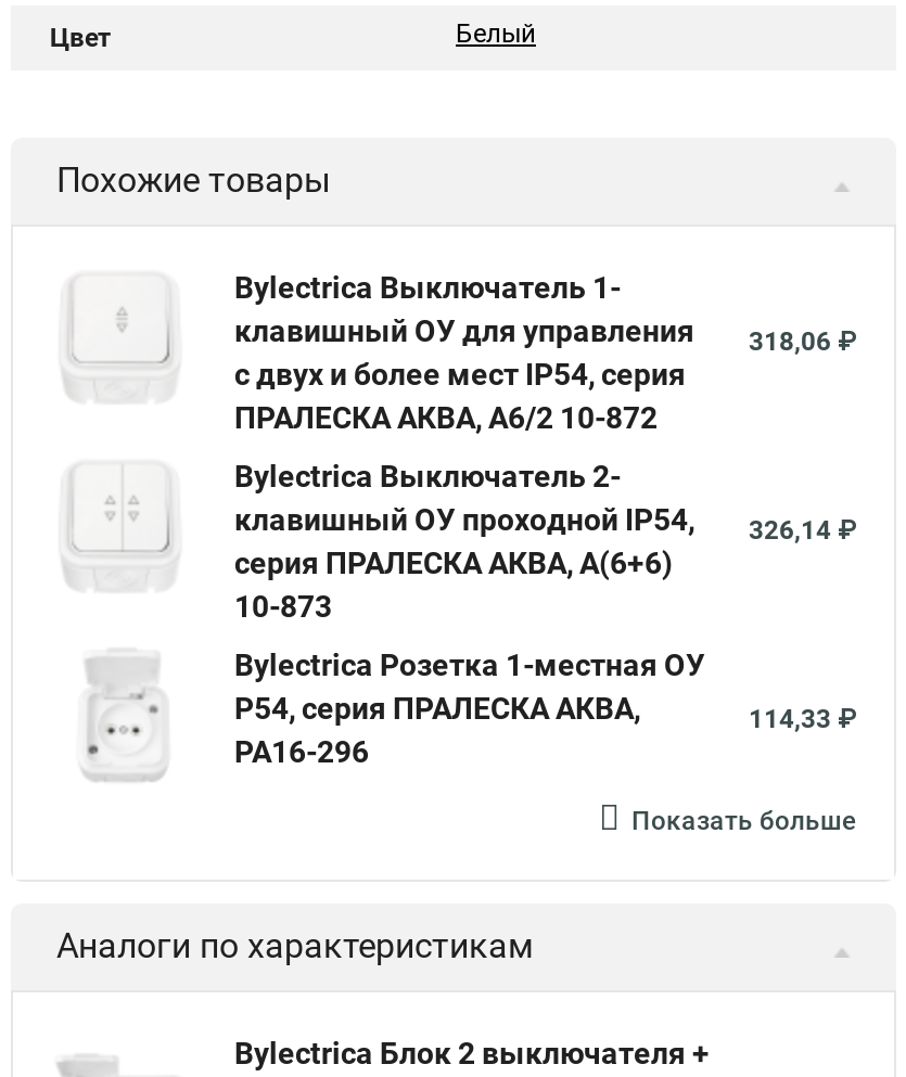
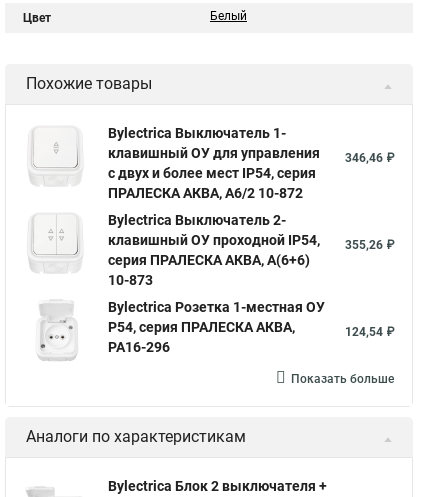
- клавишный ОУ для управления 318,06 ₽
+ клавишный ОУ для управления 346,46 ₽

- клавишный ОУ проходной IP54, 326,14 ₽
+ клавишный ОУ проходной IP54, 355,26 ₽

- 114,33 ₽
+ 124,54 ₽
